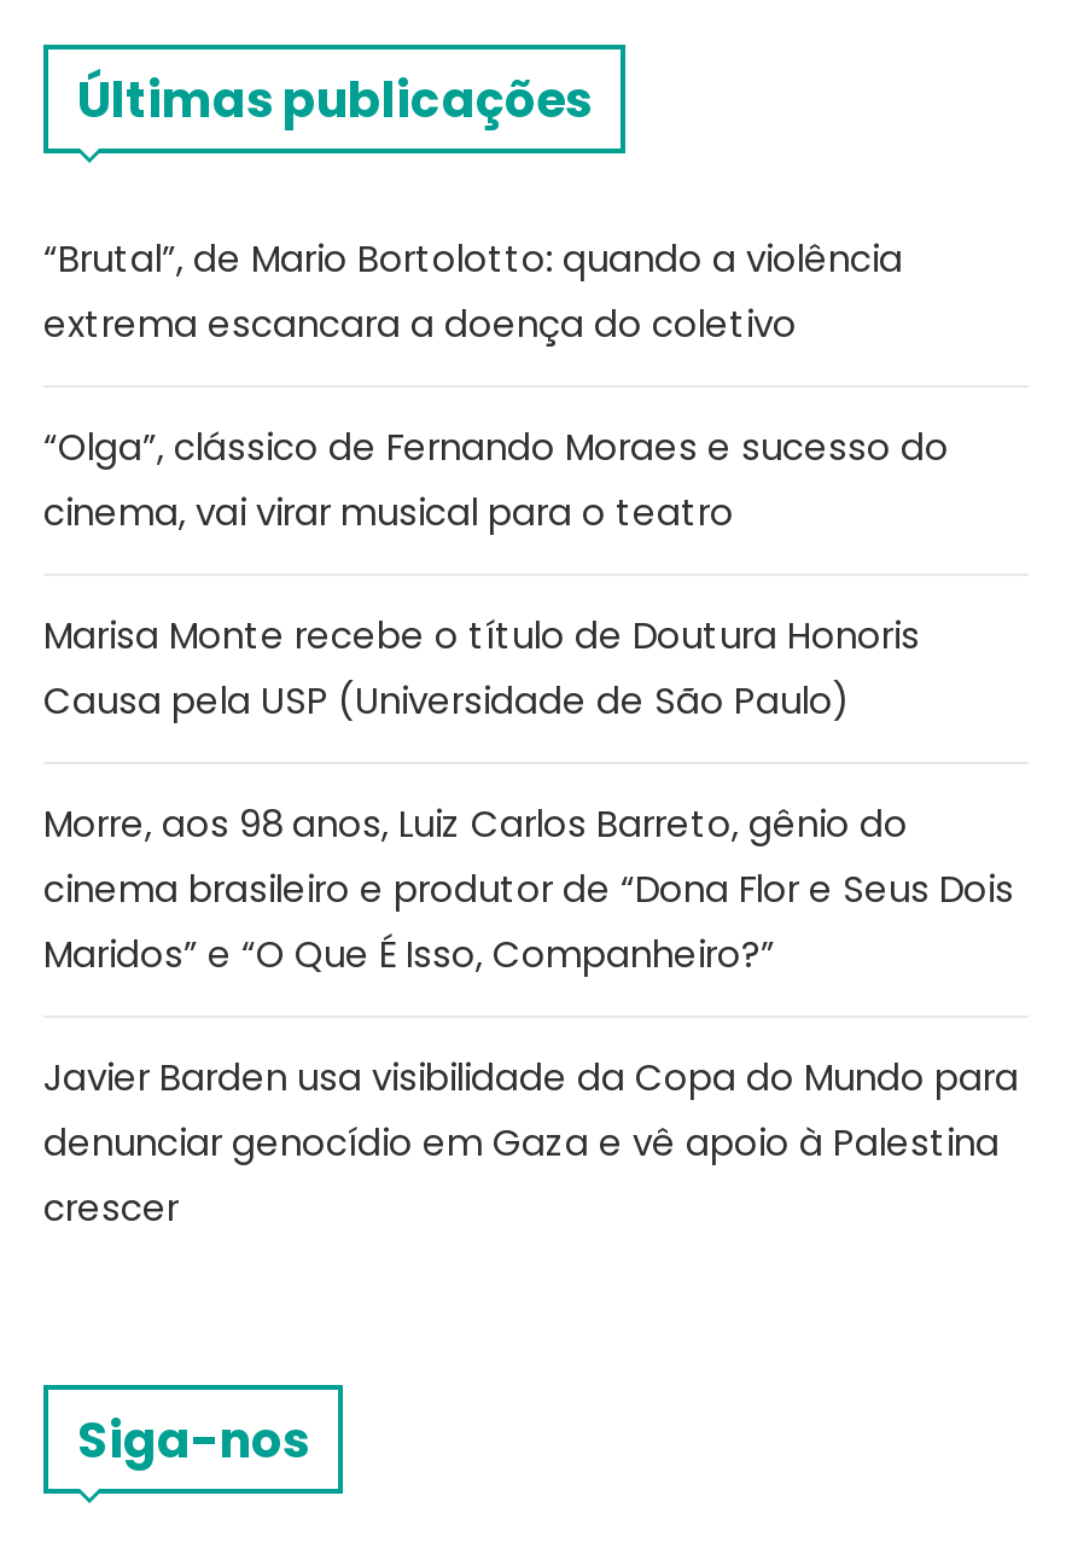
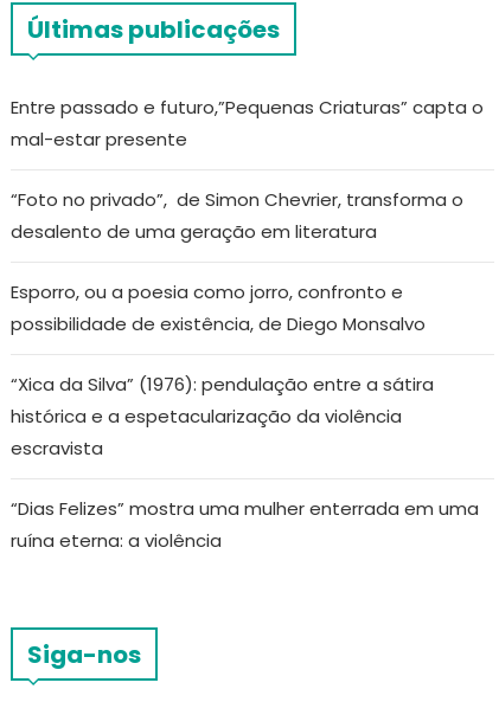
- “Brutal”, de Mario Bortolotto: quando a violência
- extrema escancara a doença do coletivo
+ Entre passado e futuro,”Pequenas Criaturas” capta o
+ mal-estar presente

- “Olga”, clássico de Fernando Moraes e sucesso do
- cinema, vai virar musical para o teatro
+ “Foto no privado”, de Simon Chevrier, transforma o
+ desalento de uma geração em literatura

- Marisa Monte recebe o título de Doutura Honoris
- Causa pela USP (Universidade de São Paulo)
+ Esporro, ou a poesia como jorro, confronto e
+ possibilidade de existência, de Diego Monsalvo

- Morre, aos 98 anos, Luiz Carlos Barreto, gênio do
- cinema brasileiro e produtor de “Dona Flor e Seus Dois
- Maridos” e “O Que É Isso, Companheiro?”
+ “Xica da Silva” (1976): pendulação entre a sátira
+ histórica e a espetacularização da violência
+ escravista

- Javier Barden usa visibilidade da Copa do Mundo para
- denunciar genocídio em Gaza e vê apoio à Palestina
- crescer
+ “Dias Felizes” mostra uma mulher enterrada em uma
+ ruína eterna: a violência
